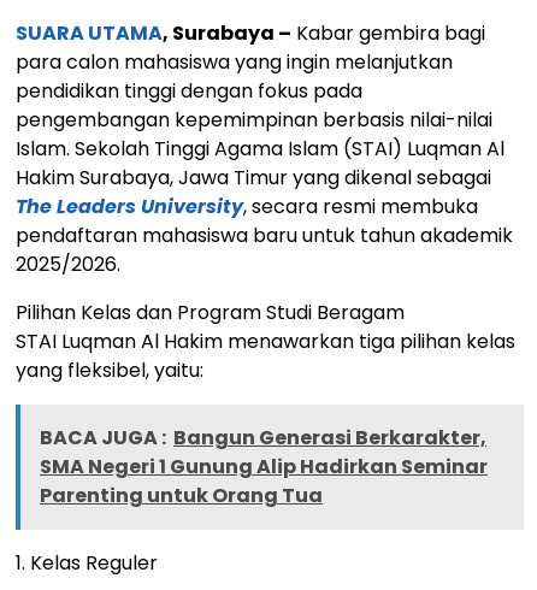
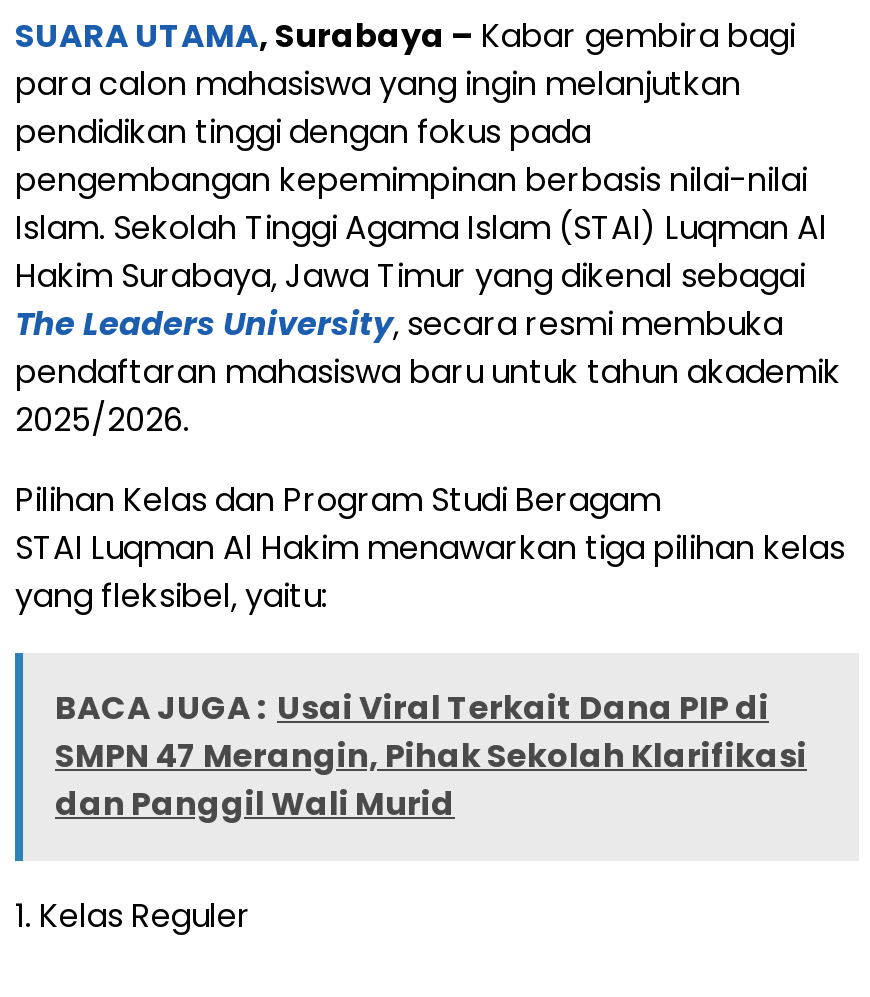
- BACA JUGA : Bangun Generasi Berkarakter,
- SMA Negeri 1 Gunung Alip Hadirkan Seminar
- Parenting untuk Orang Tua
+ BACA JUGA : Usai Viral Terkait Dana PIP di
+ SMPN 47 Merangin, Pihak Sekolah Klarifikasi
+ dan Panggil Wali Murid
